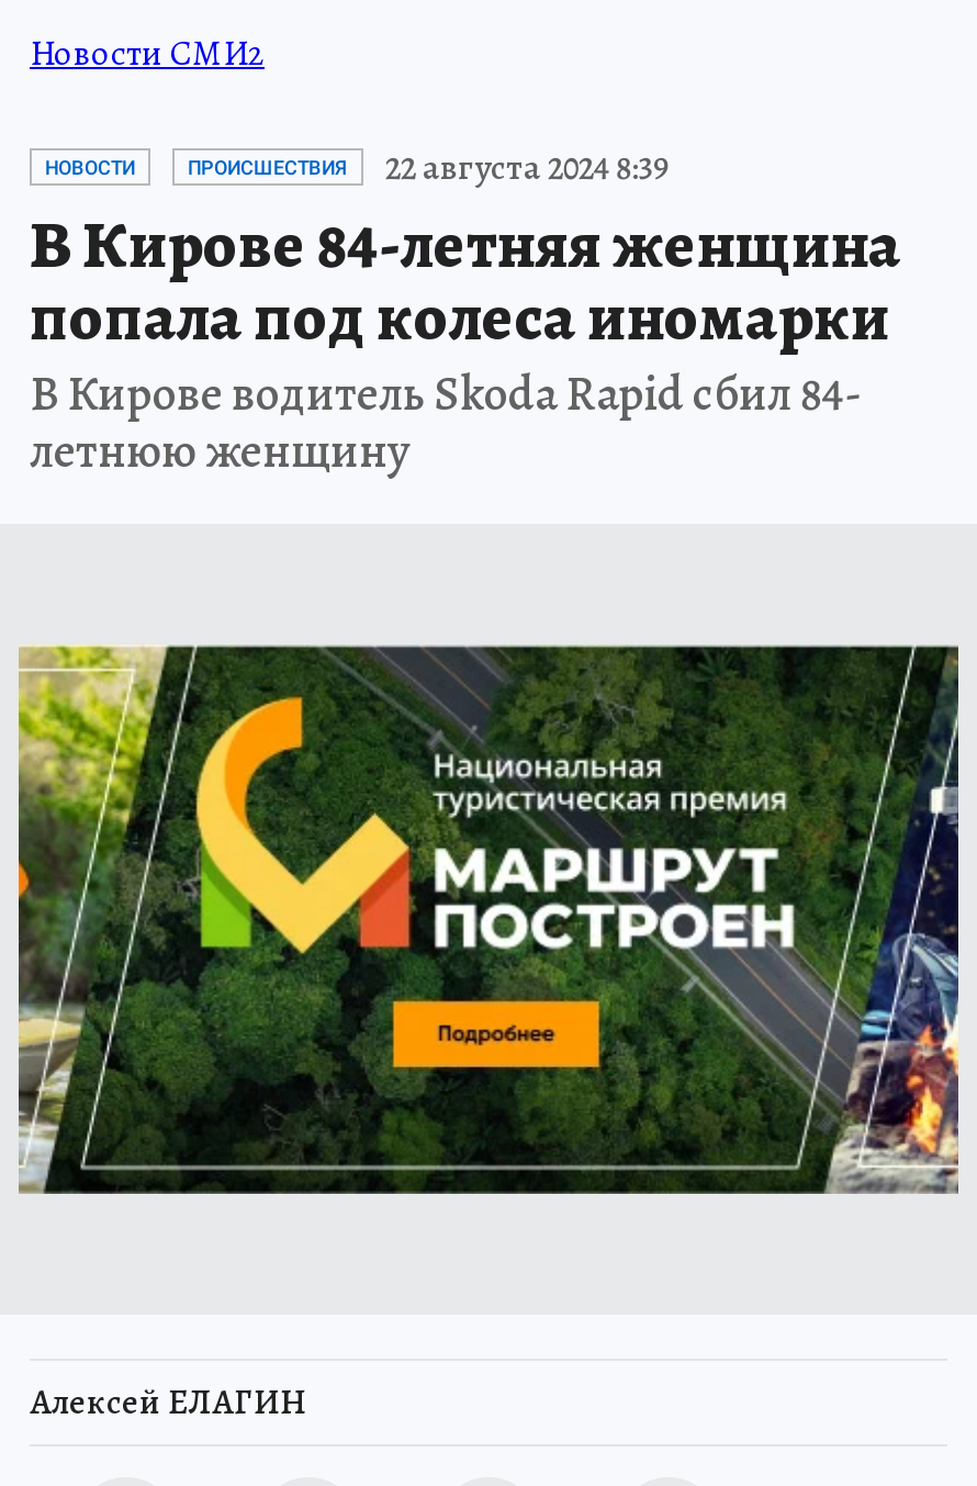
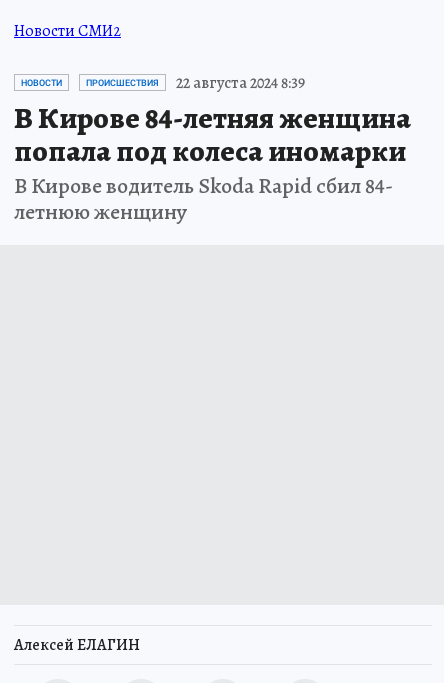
- [image]
